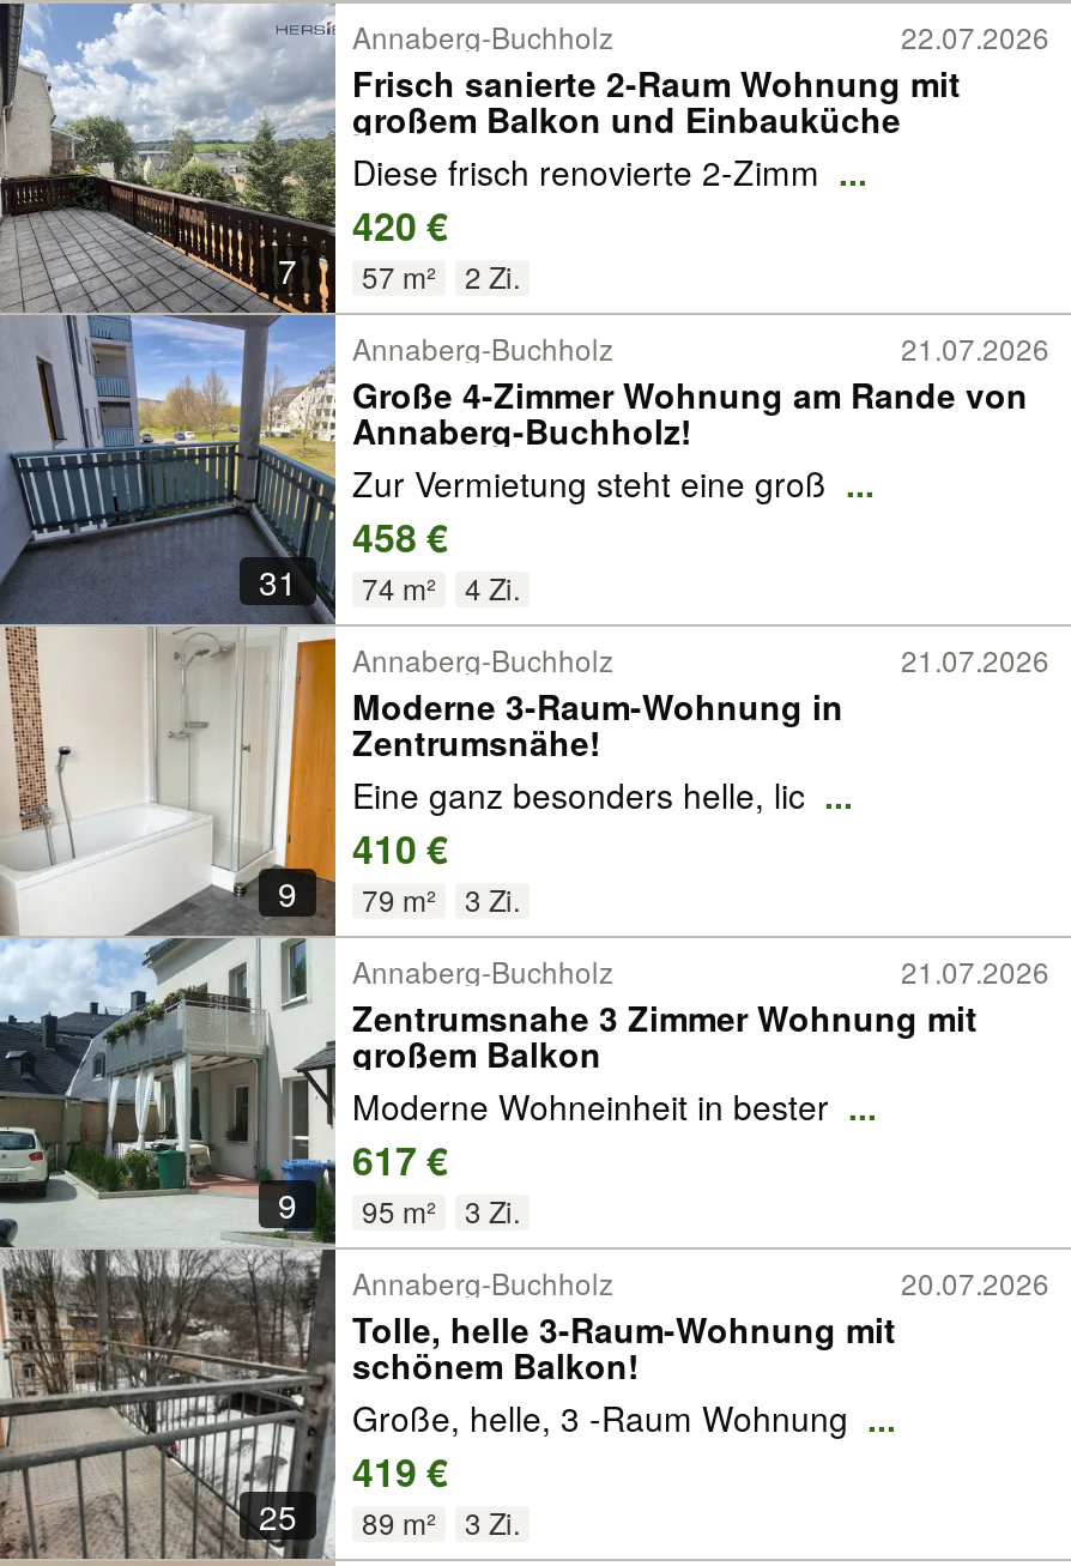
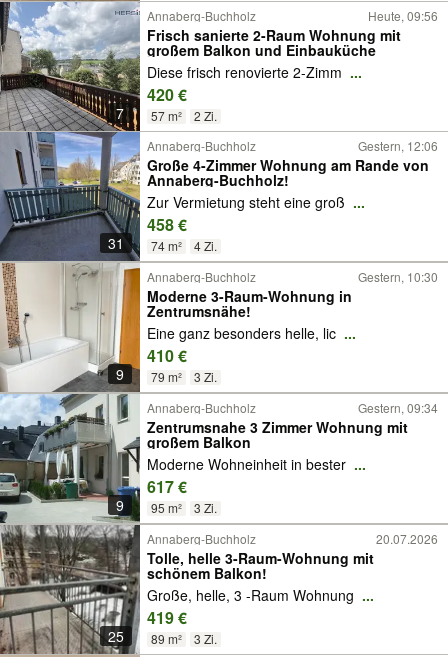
- 22.07.2026
+ Heute, 09:56

- 21.07.2026
+ Gestern, 12:06

- 21.07.2026
+ Gestern, 10:30

- 21.07.2026
+ Gestern, 09:34
